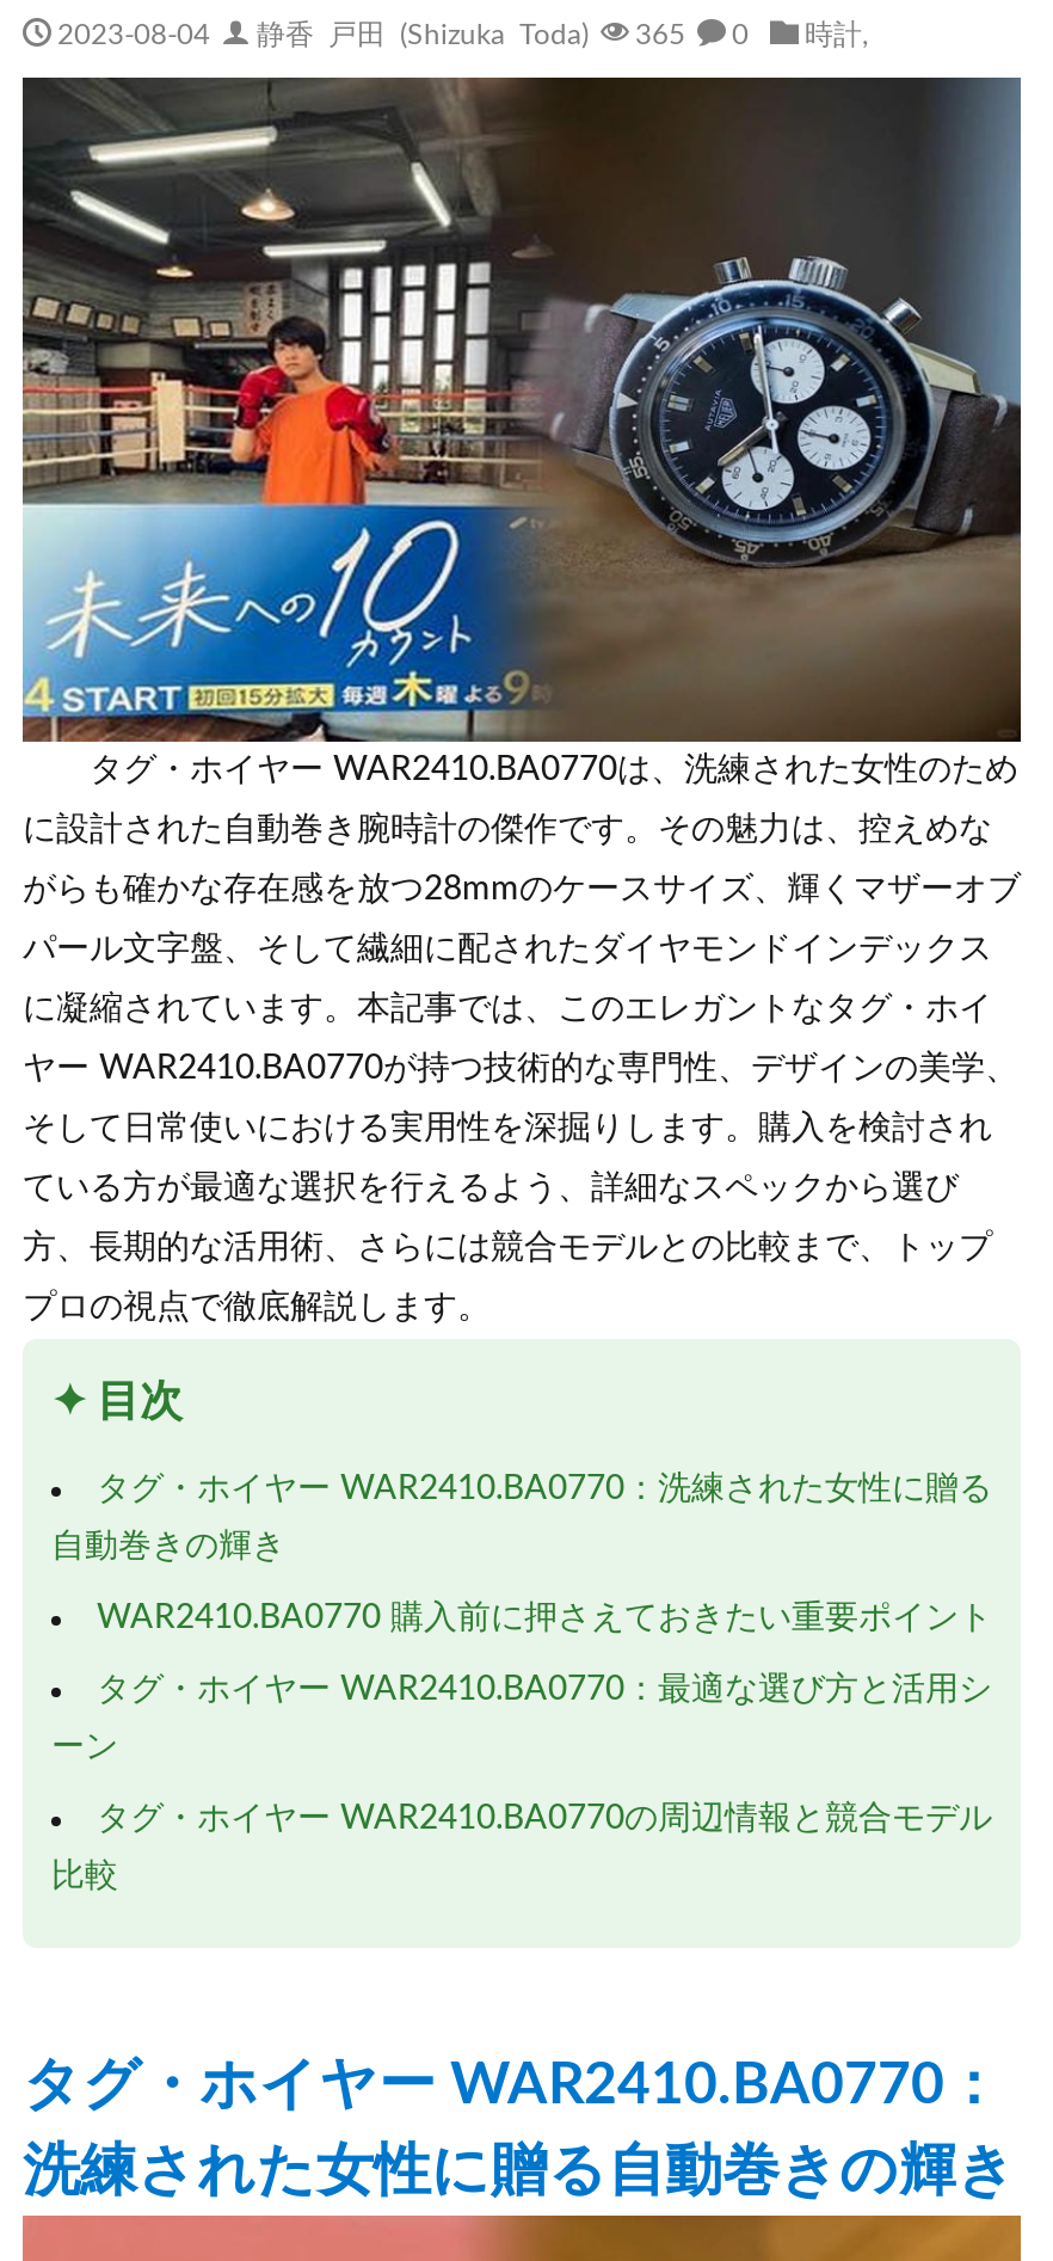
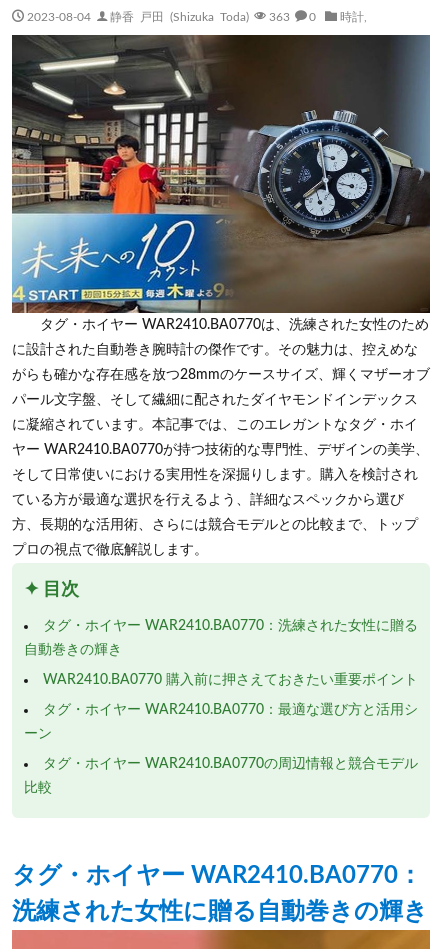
- 2023-08-04 静香 戸田 (Shizuka Toda) 365 0 時計,
+ 2023-08-04 静香 戸田 (Shizuka Toda) 363 0 時計,
